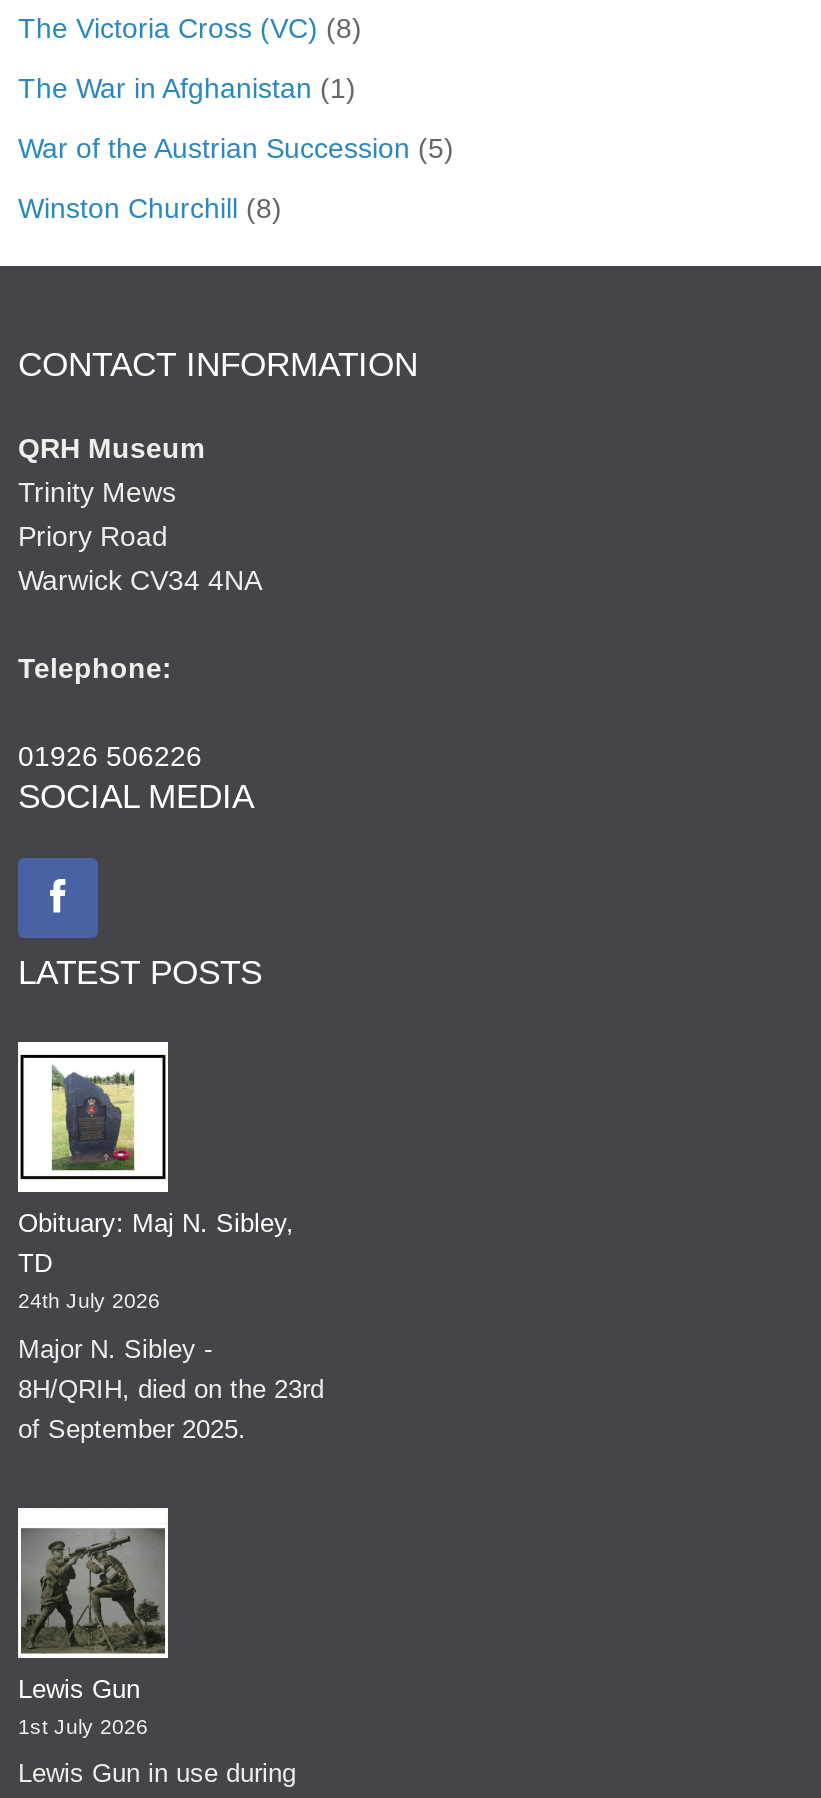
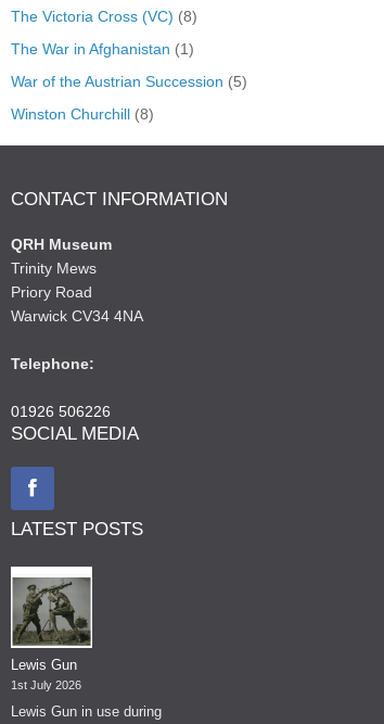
- [image]
- Obituary: Maj N. Sibley,
- TD
- 24th July 2026
- Major N. Sibley -
- 8H/QRIH, died on the 23rd
- of September 2025.
